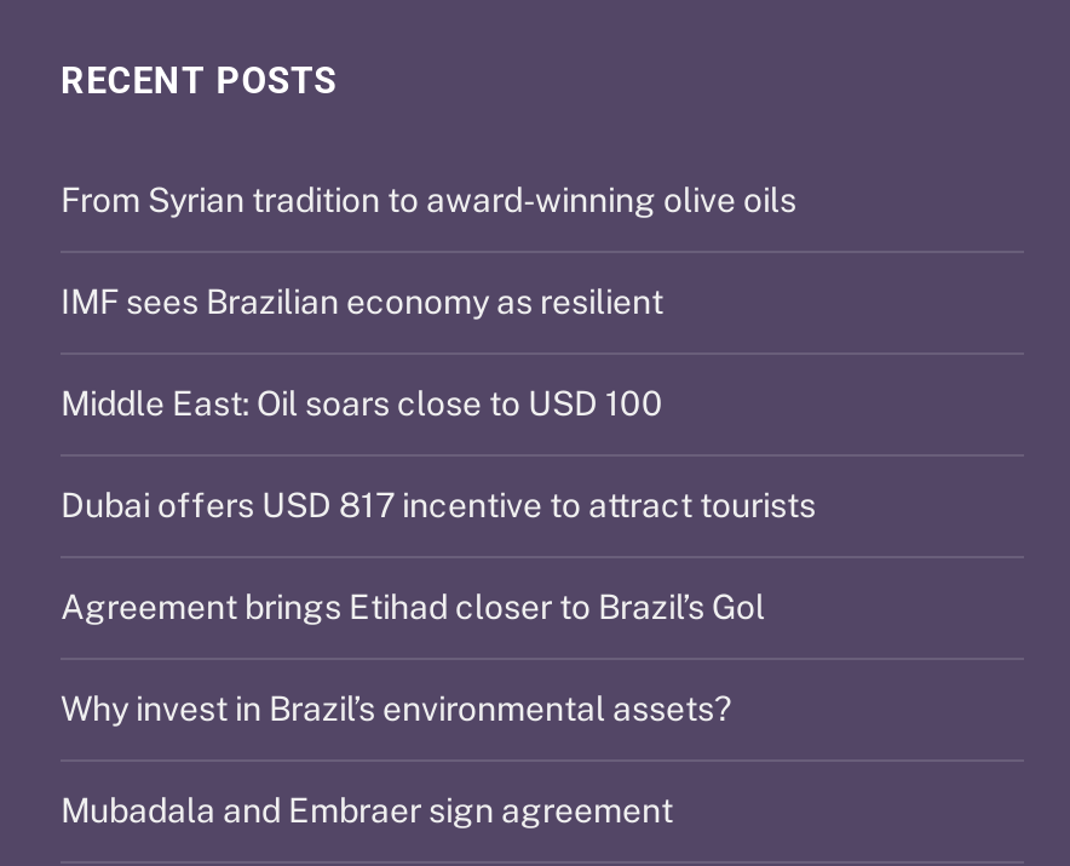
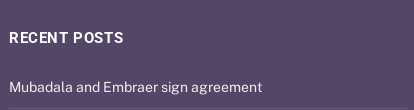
- From Syrian tradition to award-winning olive oils
- IMF sees Brazilian economy as resilient
- Middle East: Oil soars close to USD 100
- Dubai offers USD 817 incentive to attract tourists
- Agreement brings Etihad closer to Brazil’s Gol
- Why invest in Brazil’s environmental assets?
